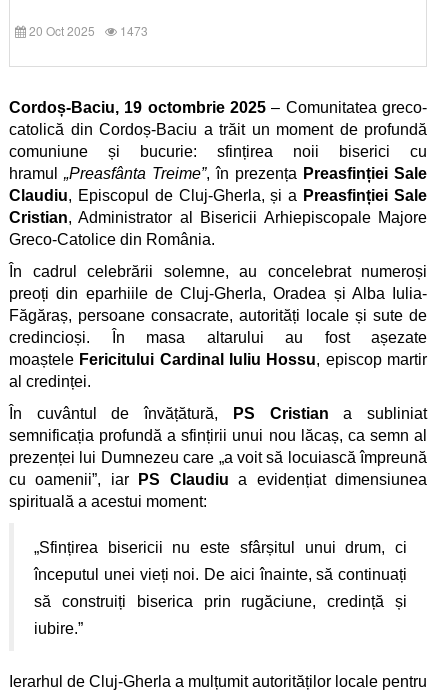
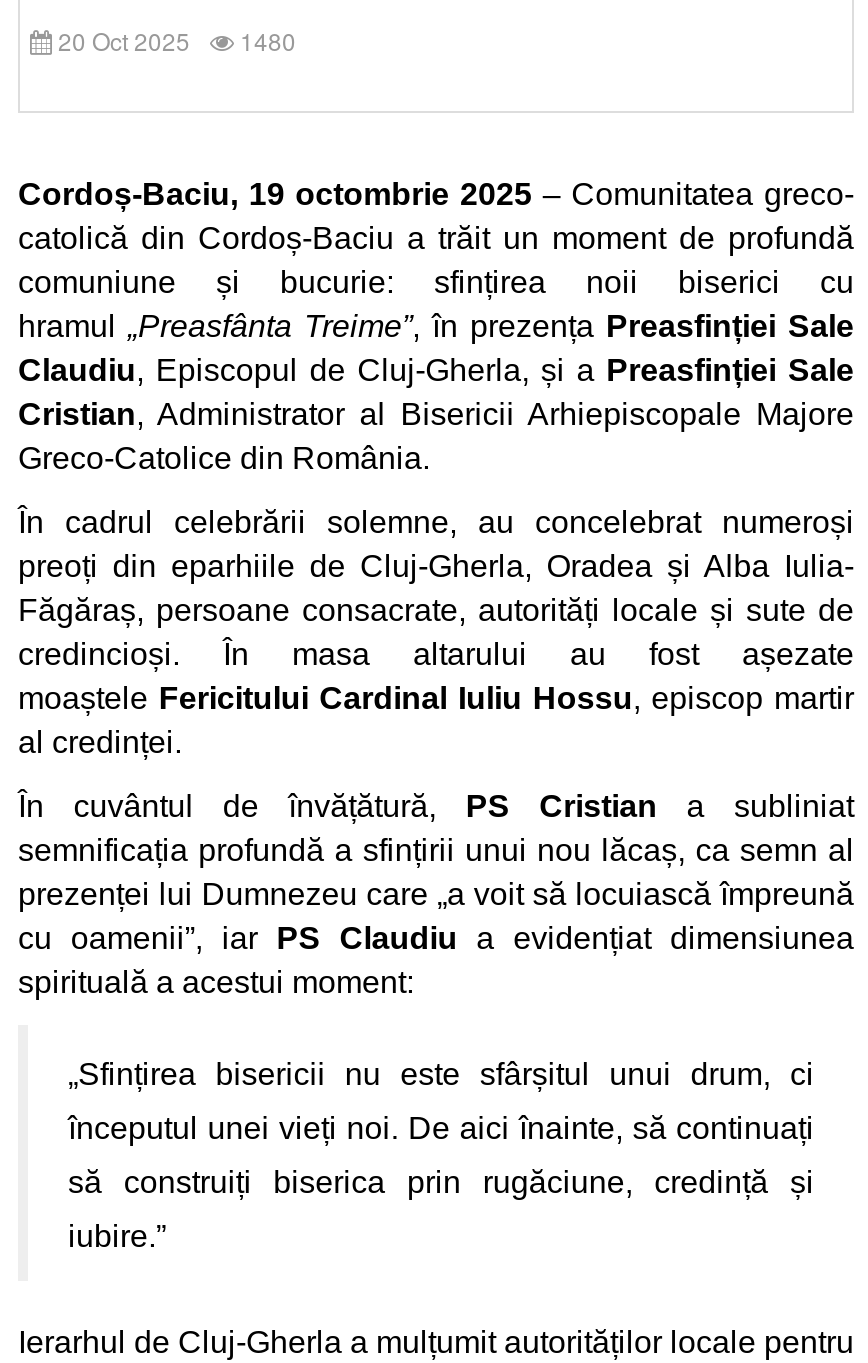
- 20 Oct 2025 1473
+ 20 Oct 2025 1480
